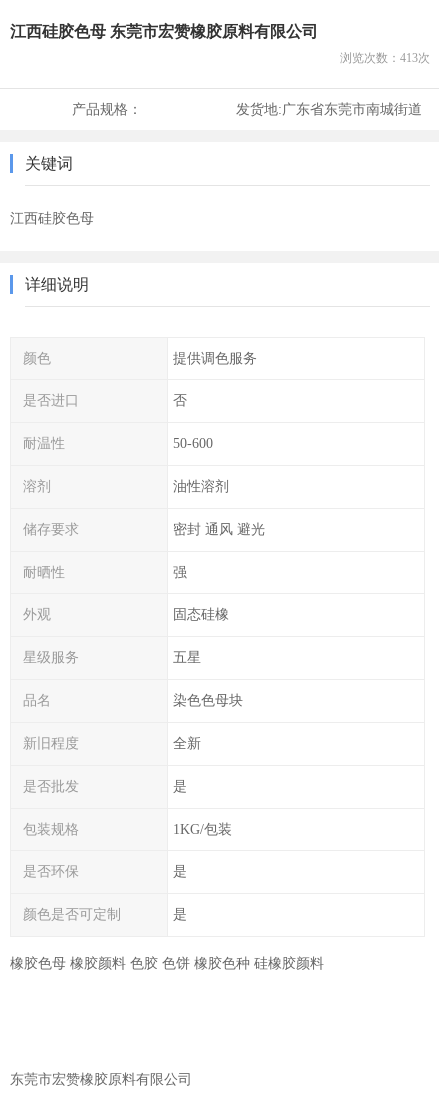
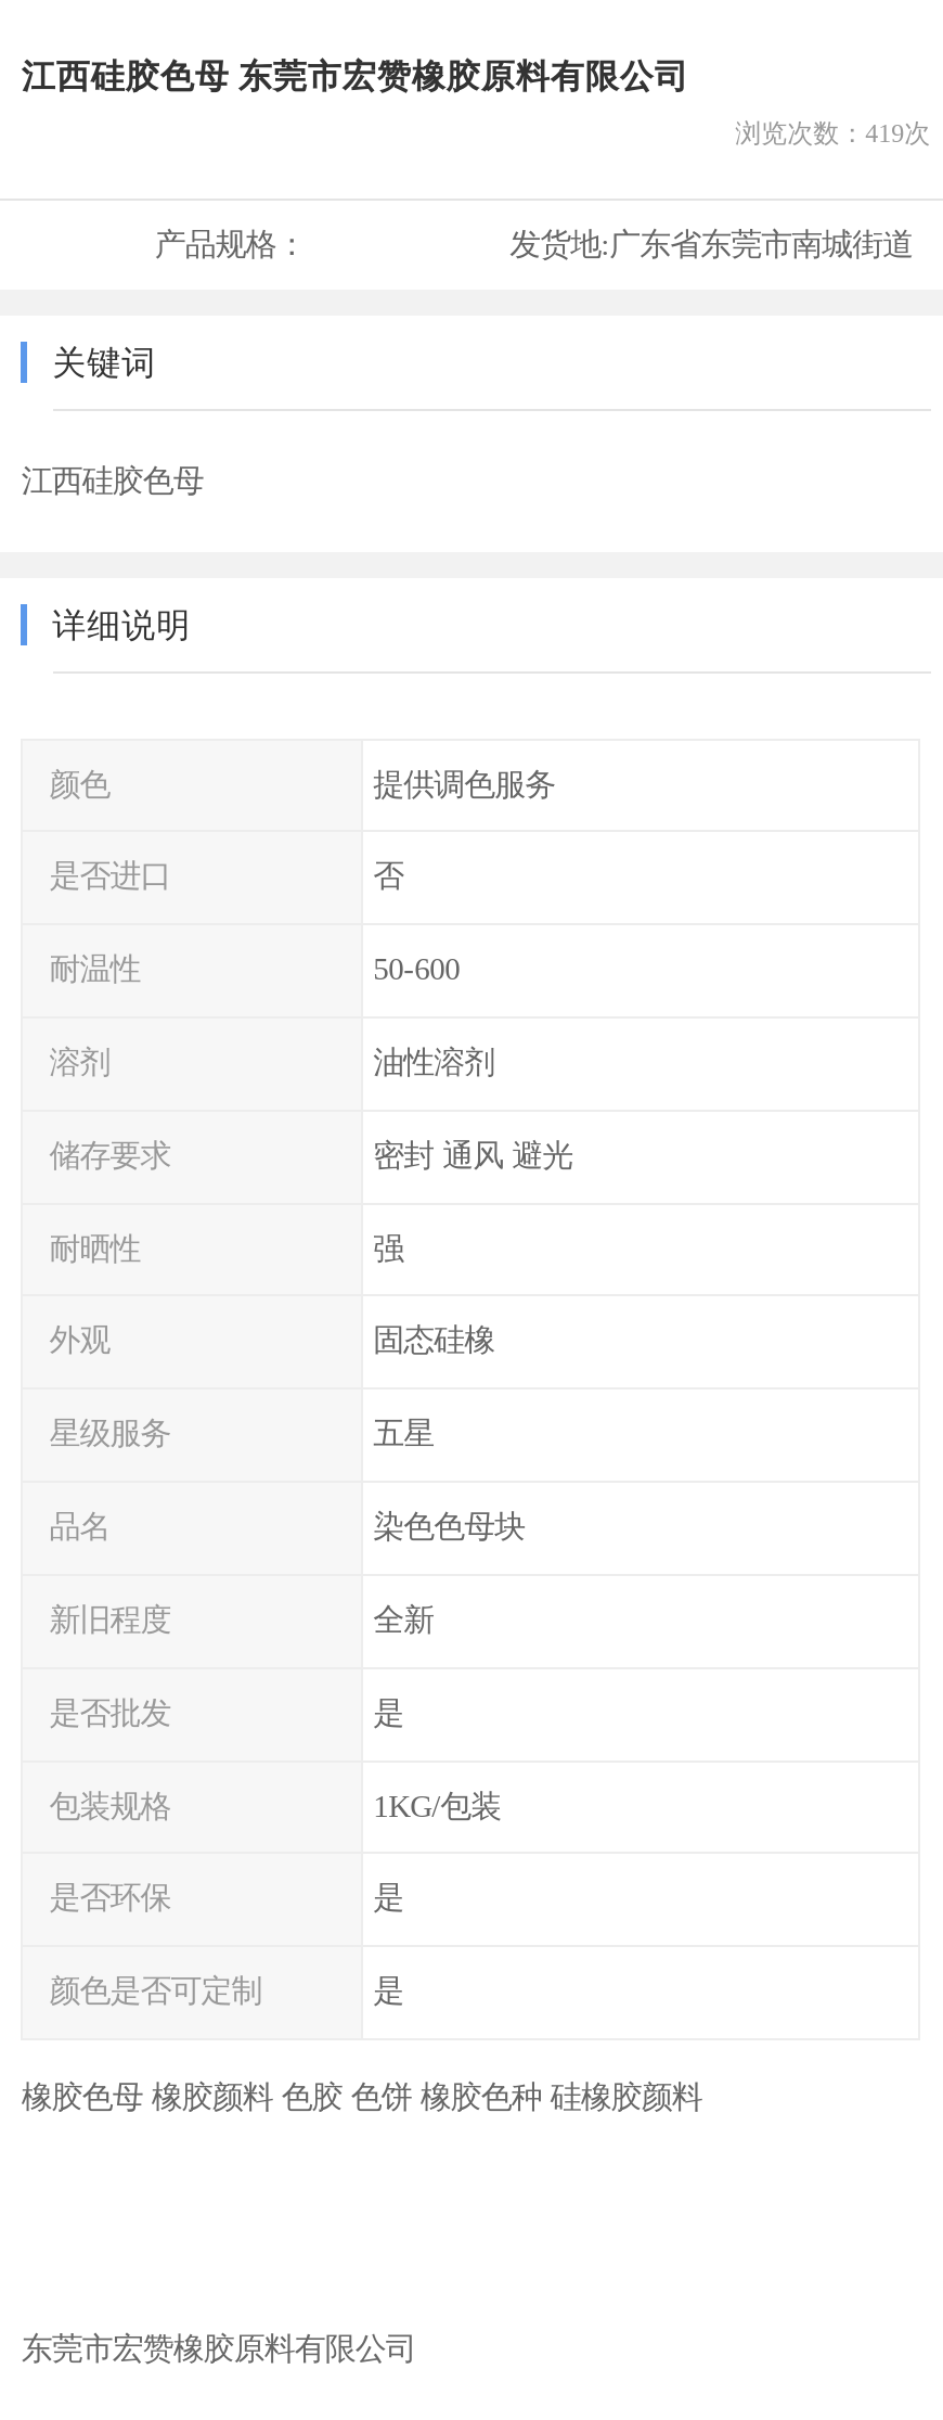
- 浏览次数：413次
+ 浏览次数：419次
